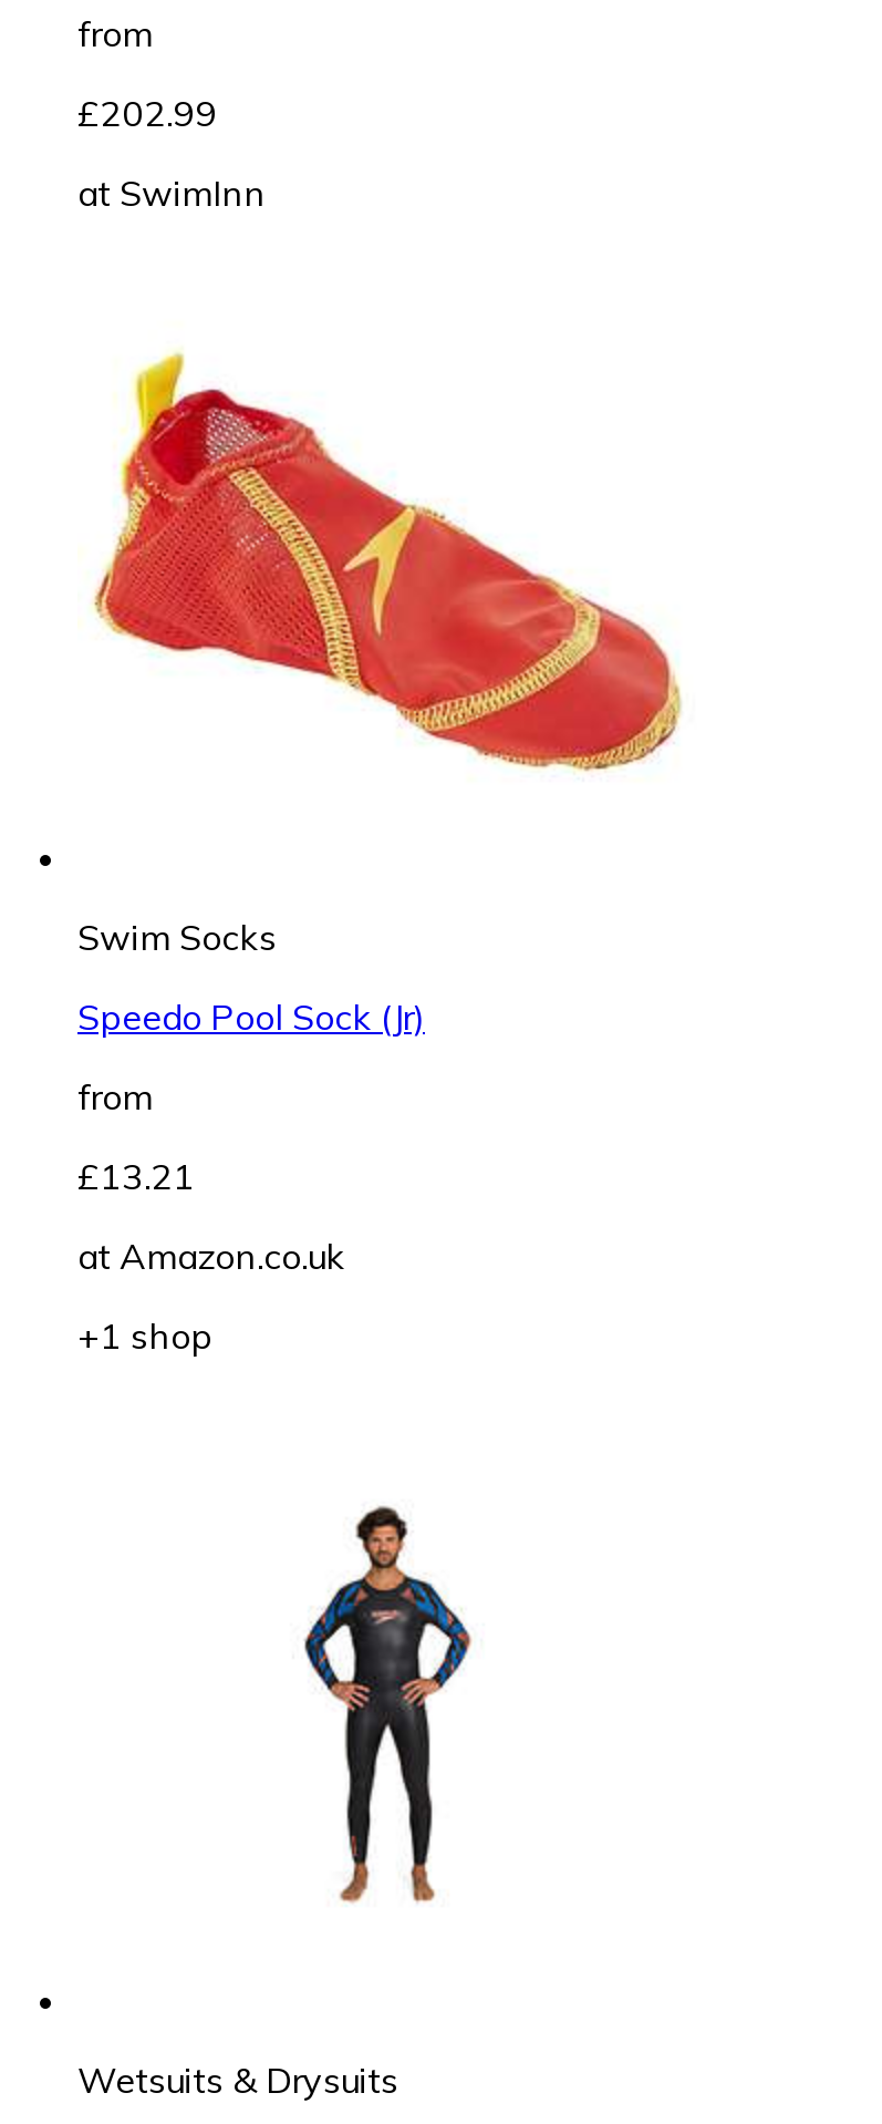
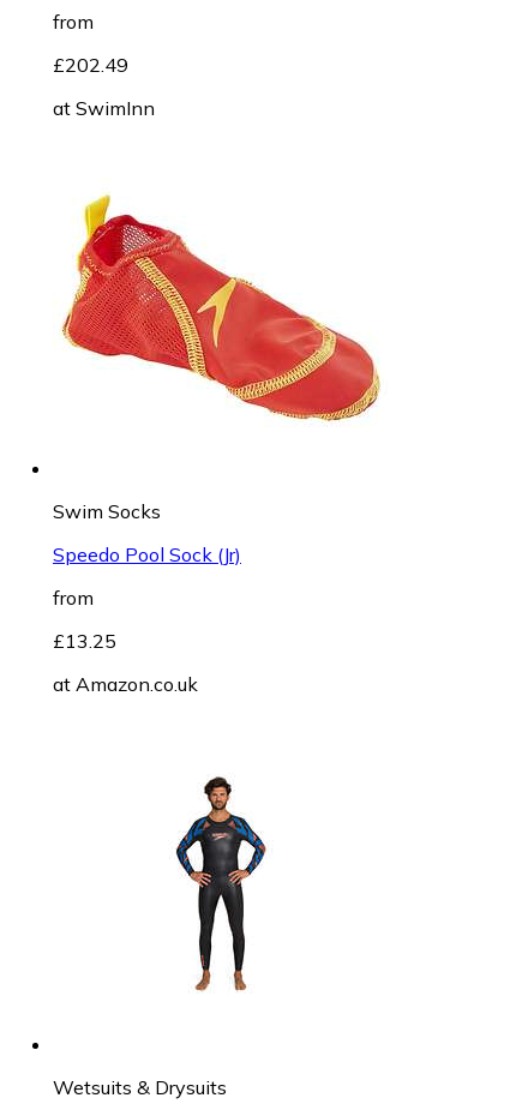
- £202.99
+ £202.49

- £13.21
+ £13.25

- +1 shop
